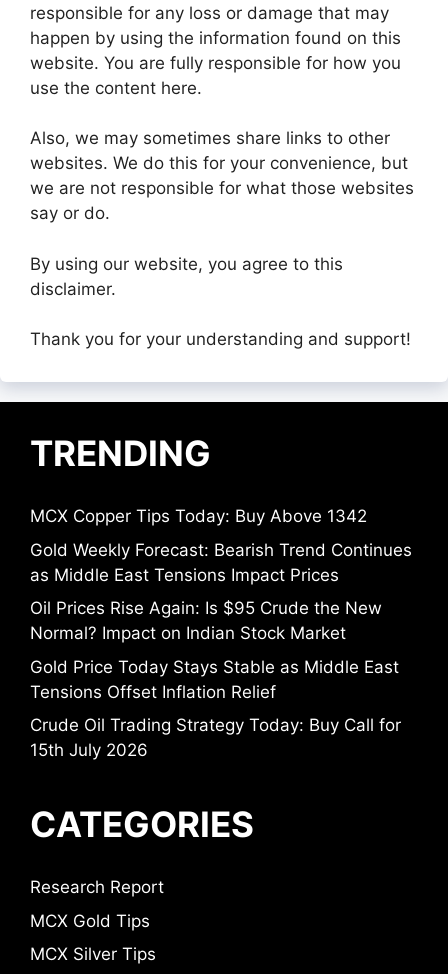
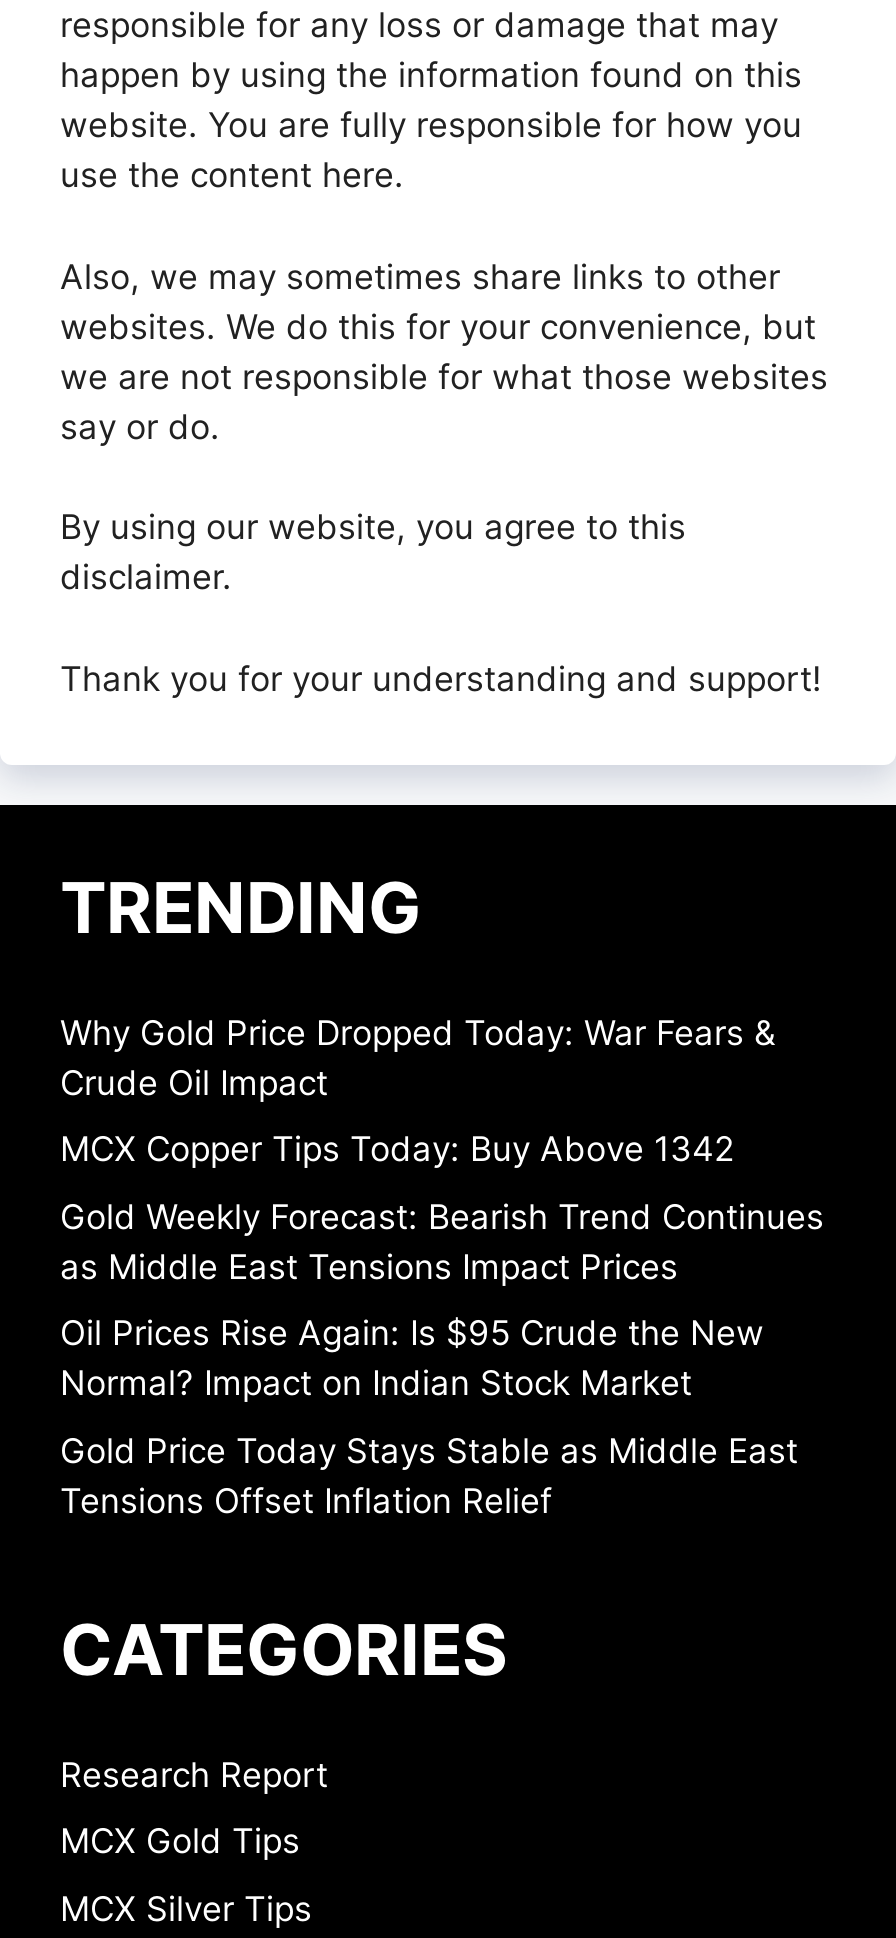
+ Why Gold Price Dropped Today: War Fears &
+ Crude Oil Impact

moved down: MCX Copper Tips Today: Buy Above 1342 | Gold Weekly Forecast: Bearish Trend Continues | as Middle East Tensions Impact Prices | Oil Prices Rise Again: Is $95 Crude the New | Normal? Impact on Indian Stock Market | Gold Price Today Stays Stable as Middle East | Tensions Offset Inflation Relief

- Crude Oil Trading Strategy Today: Buy Call for
- 15th July 2026
